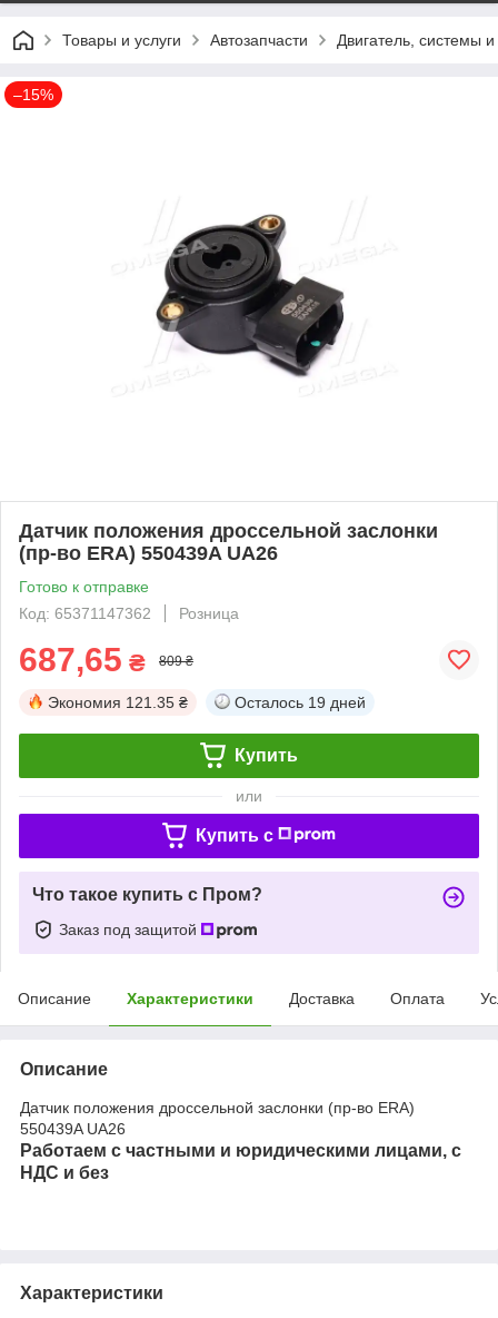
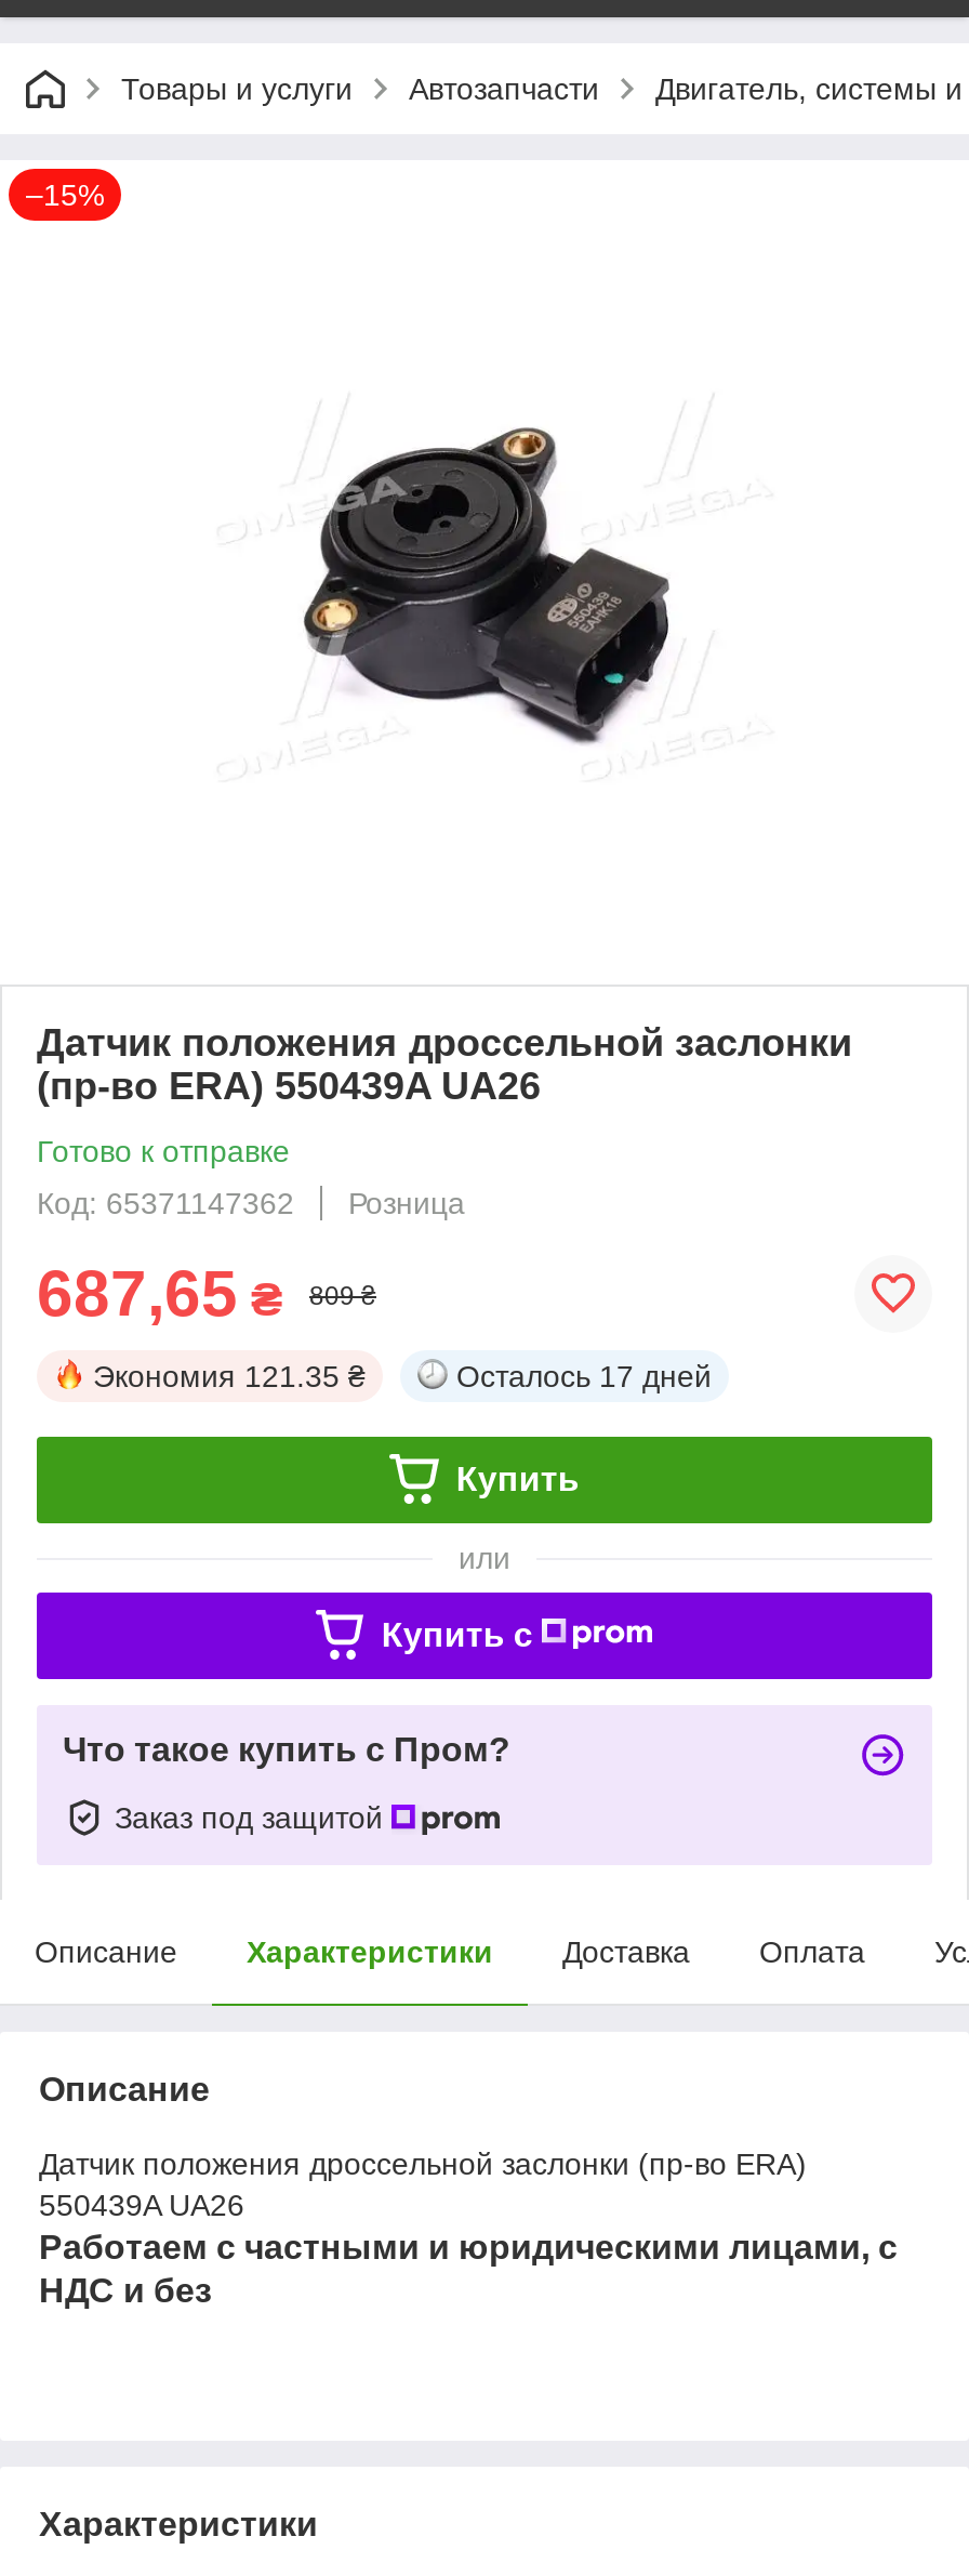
- Осталось 19 дней
+ Осталось 17 дней
